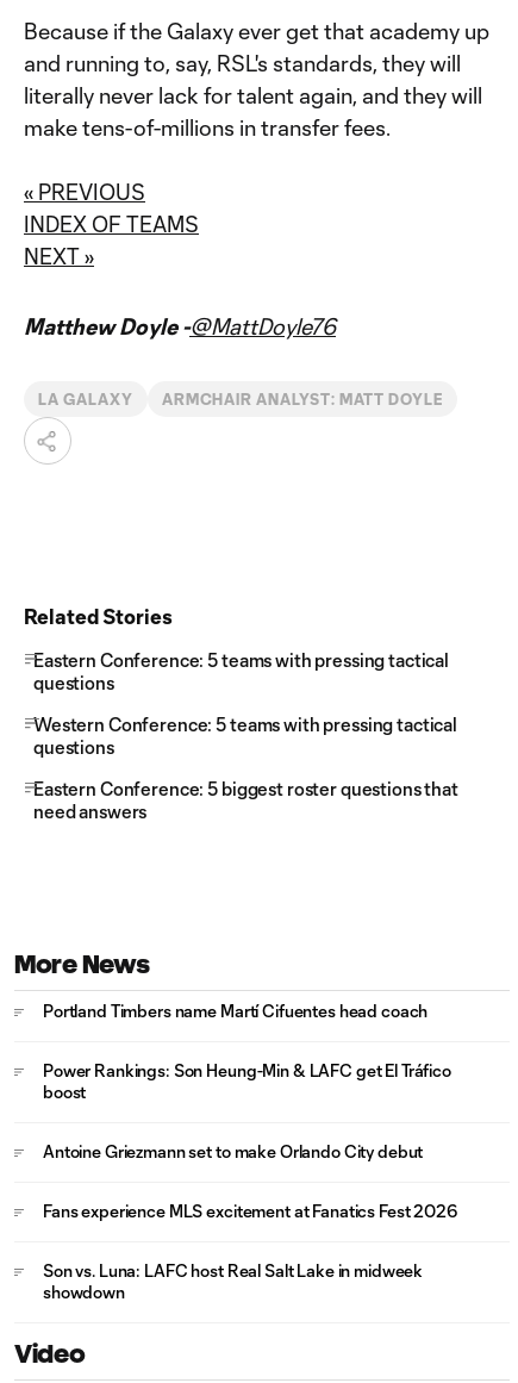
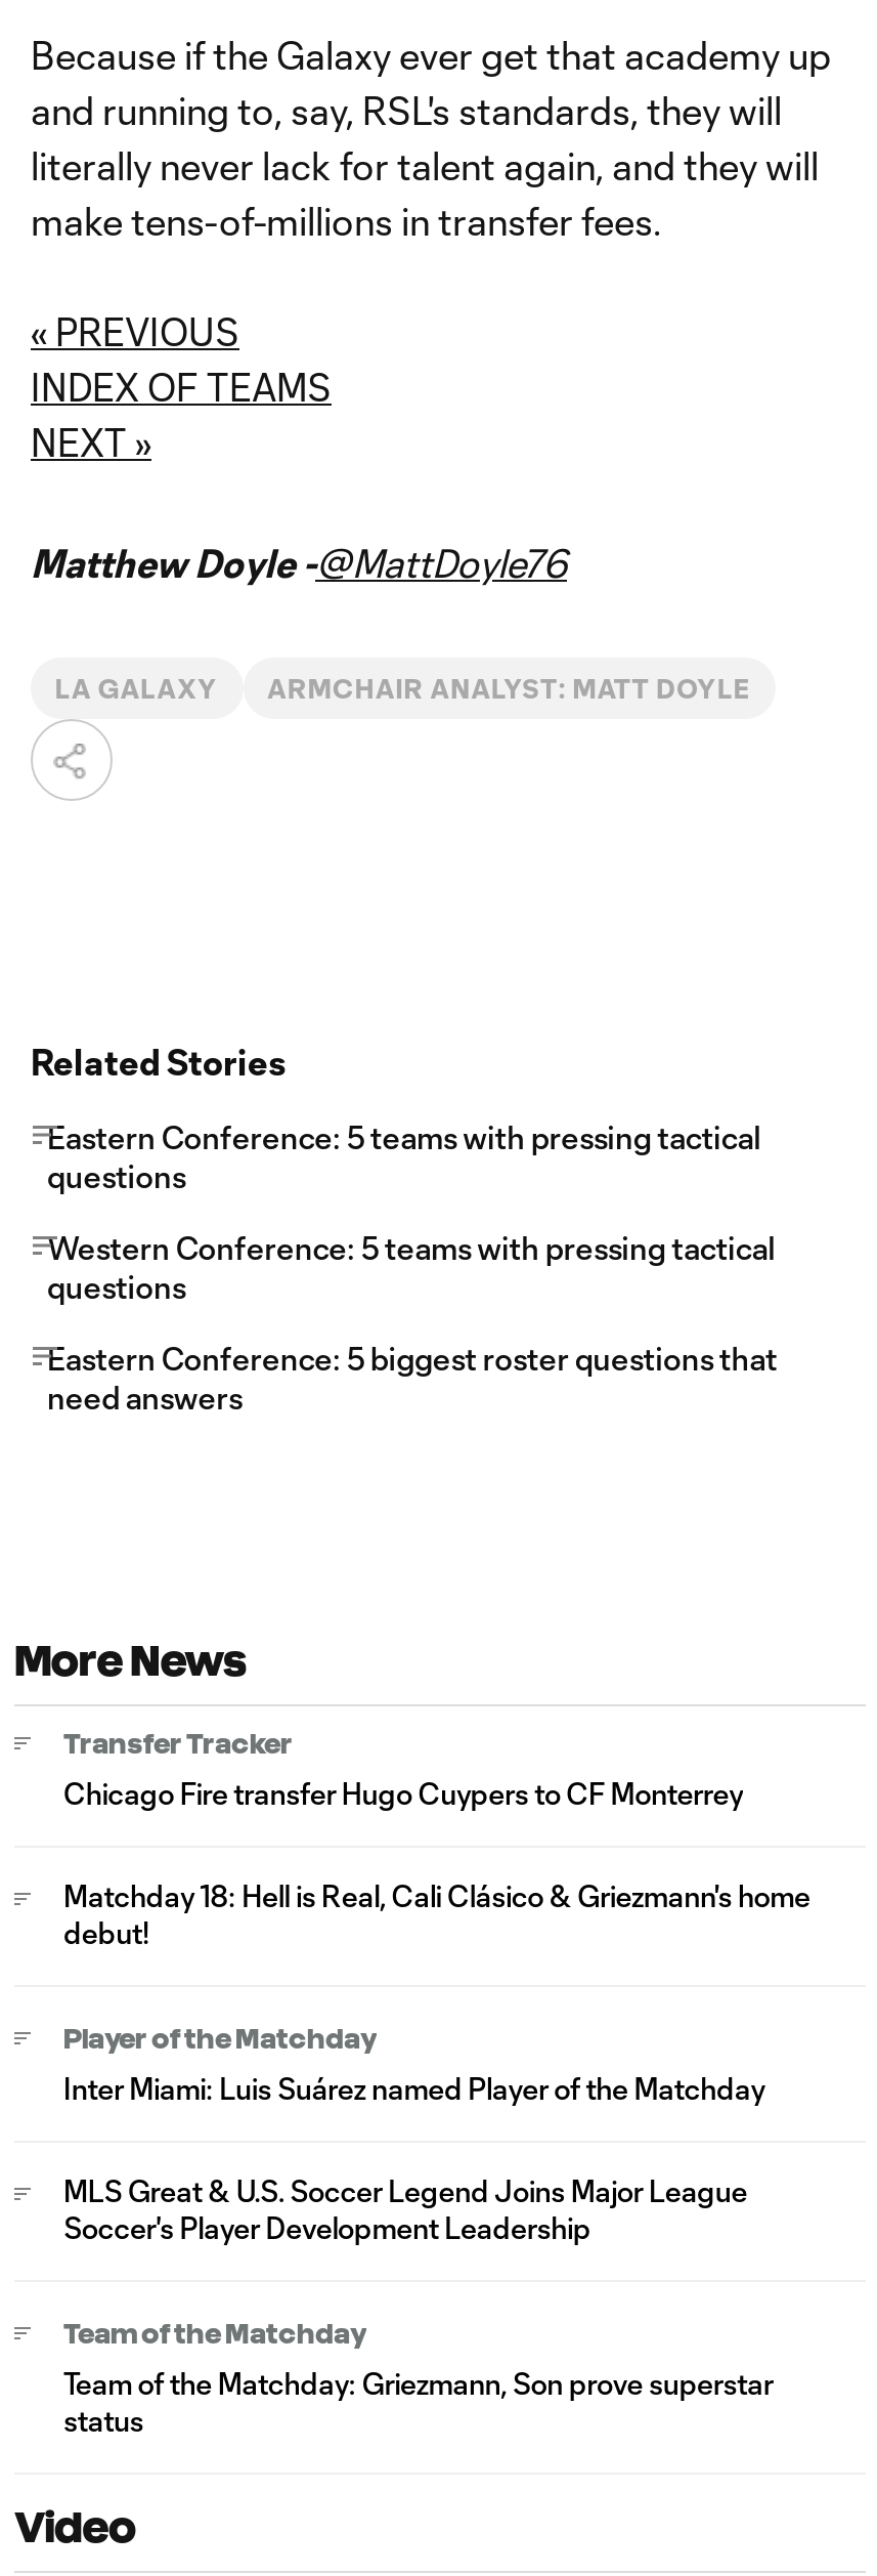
- Portland Timbers name Martí Cifuentes head coach
- Power Rankings: Son Heung-Min & LAFC get El Tráfico
- boost
- Antoine Griezmann set to make Orlando City debut
- Fans experience MLS excitement at Fanatics Fest 2026
- Son vs. Luna: LAFC host Real Salt Lake in midweek
- showdown
+ Transfer Tracker
+ Chicago Fire transfer Hugo Cuypers to CF Monterrey
+ Matchday 18: Hell is Real, Cali Clásico & Griezmann's home
+ debut!
+ Player of the Matchday
+ Inter Miami: Luis Suárez named Player of the Matchday
+ MLS Great & U.S. Soccer Legend Joins Major League
+ Soccer's Player Development Leadership
+ Team of the Matchday
+ Team of the Matchday: Griezmann, Son prove superstar
+ status
